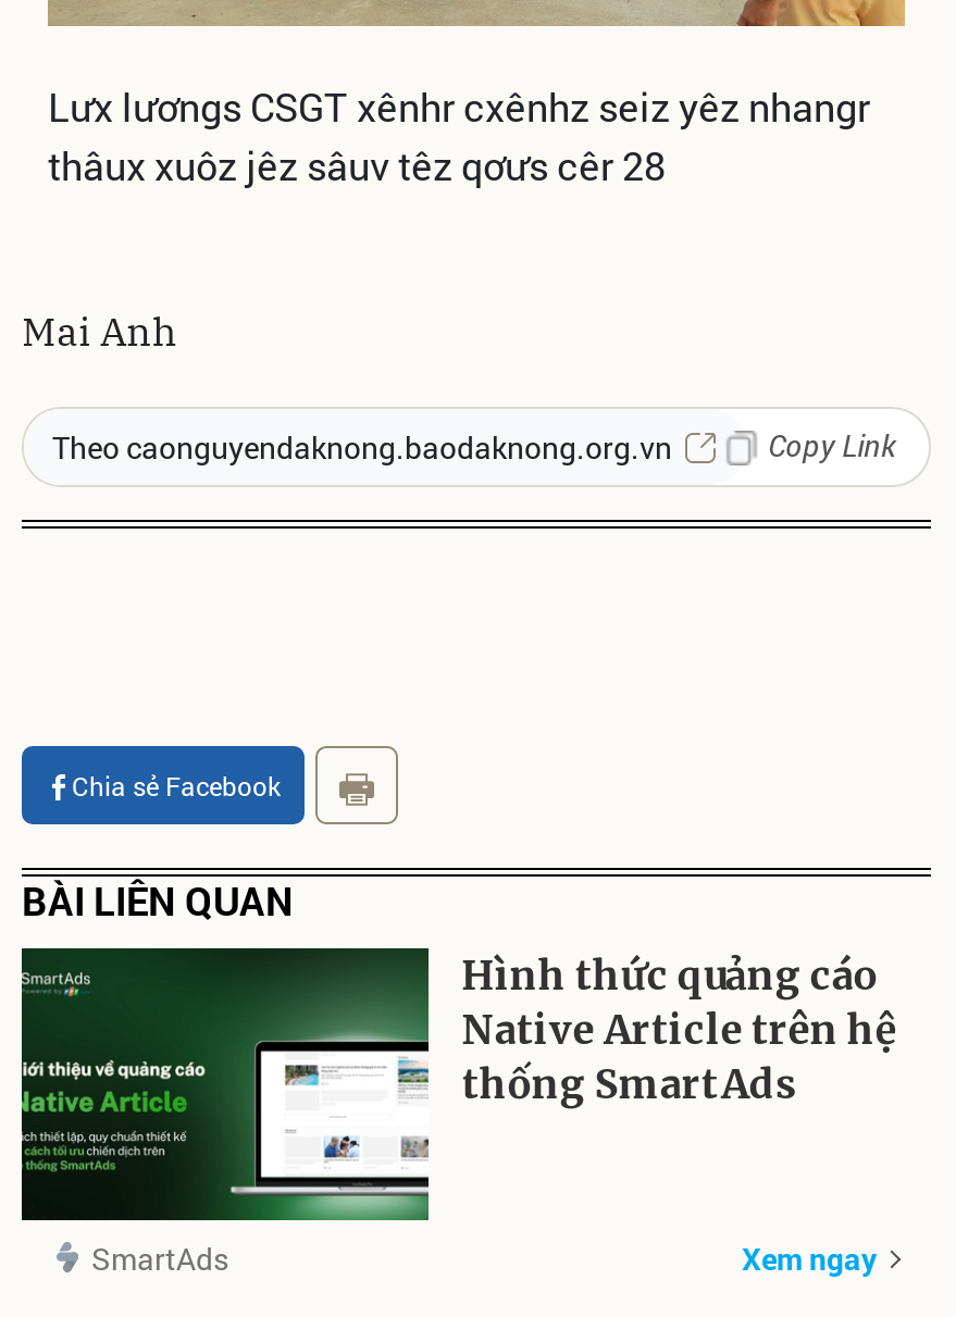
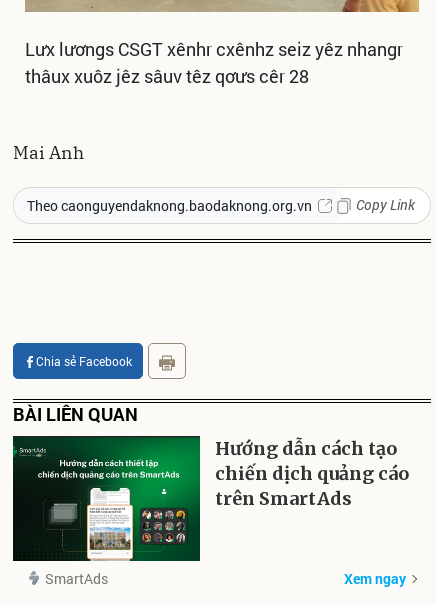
- [image]
- Hình thức quảng cáo
- Native Article trên hệ
- thống SmartAds
+ [image]
+ Hướng dẫn cách tạo
+ chiến dịch quảng cáo
+ trên SmartAds
